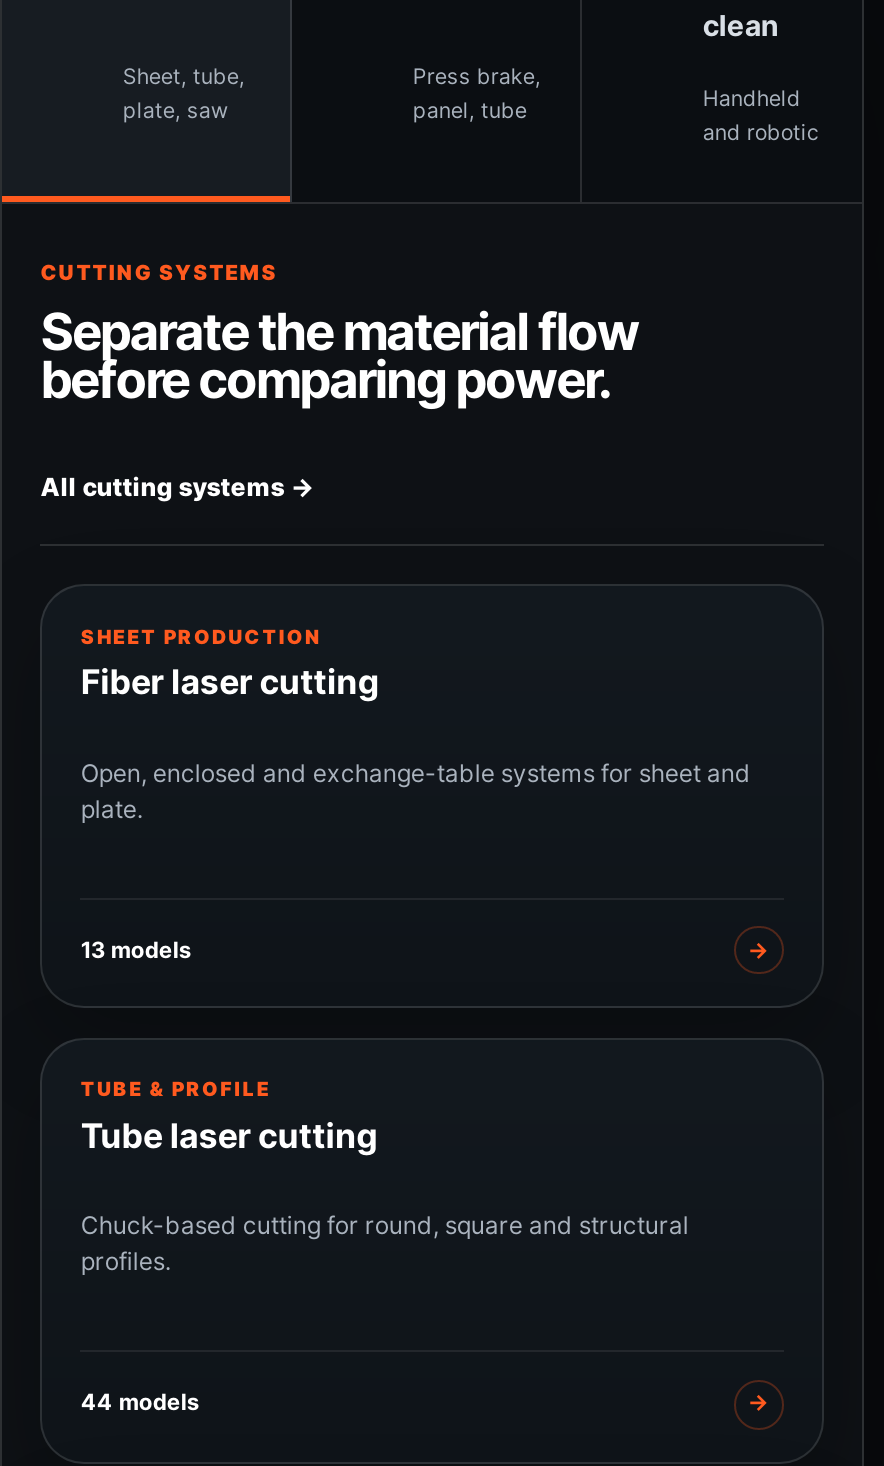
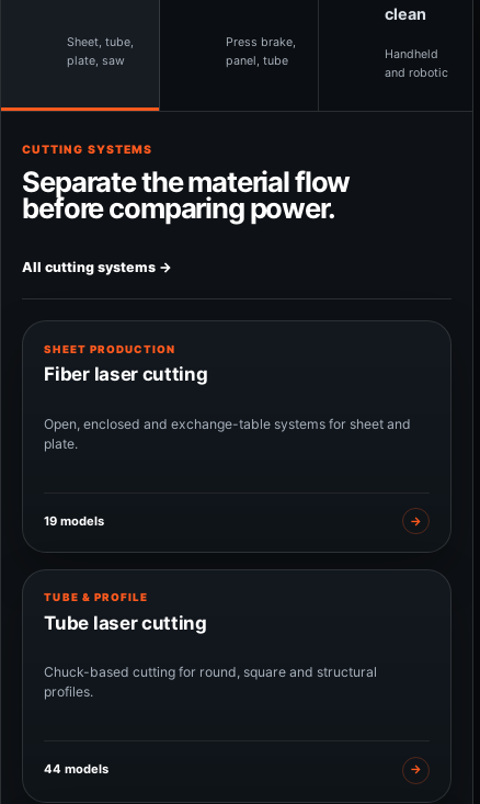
- 13 models
+ 19 models
